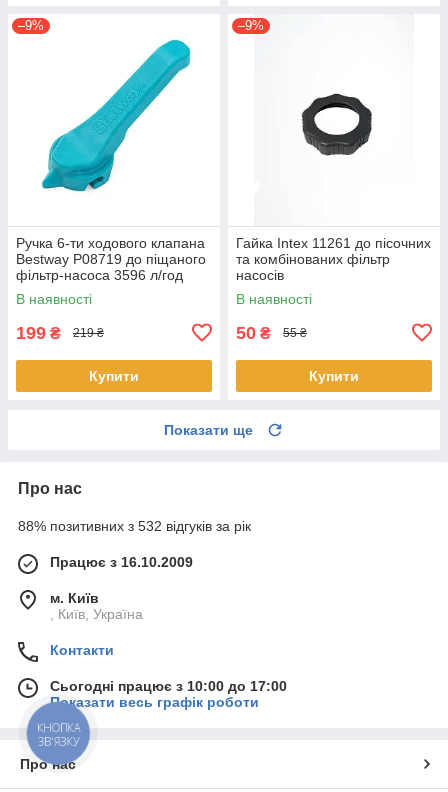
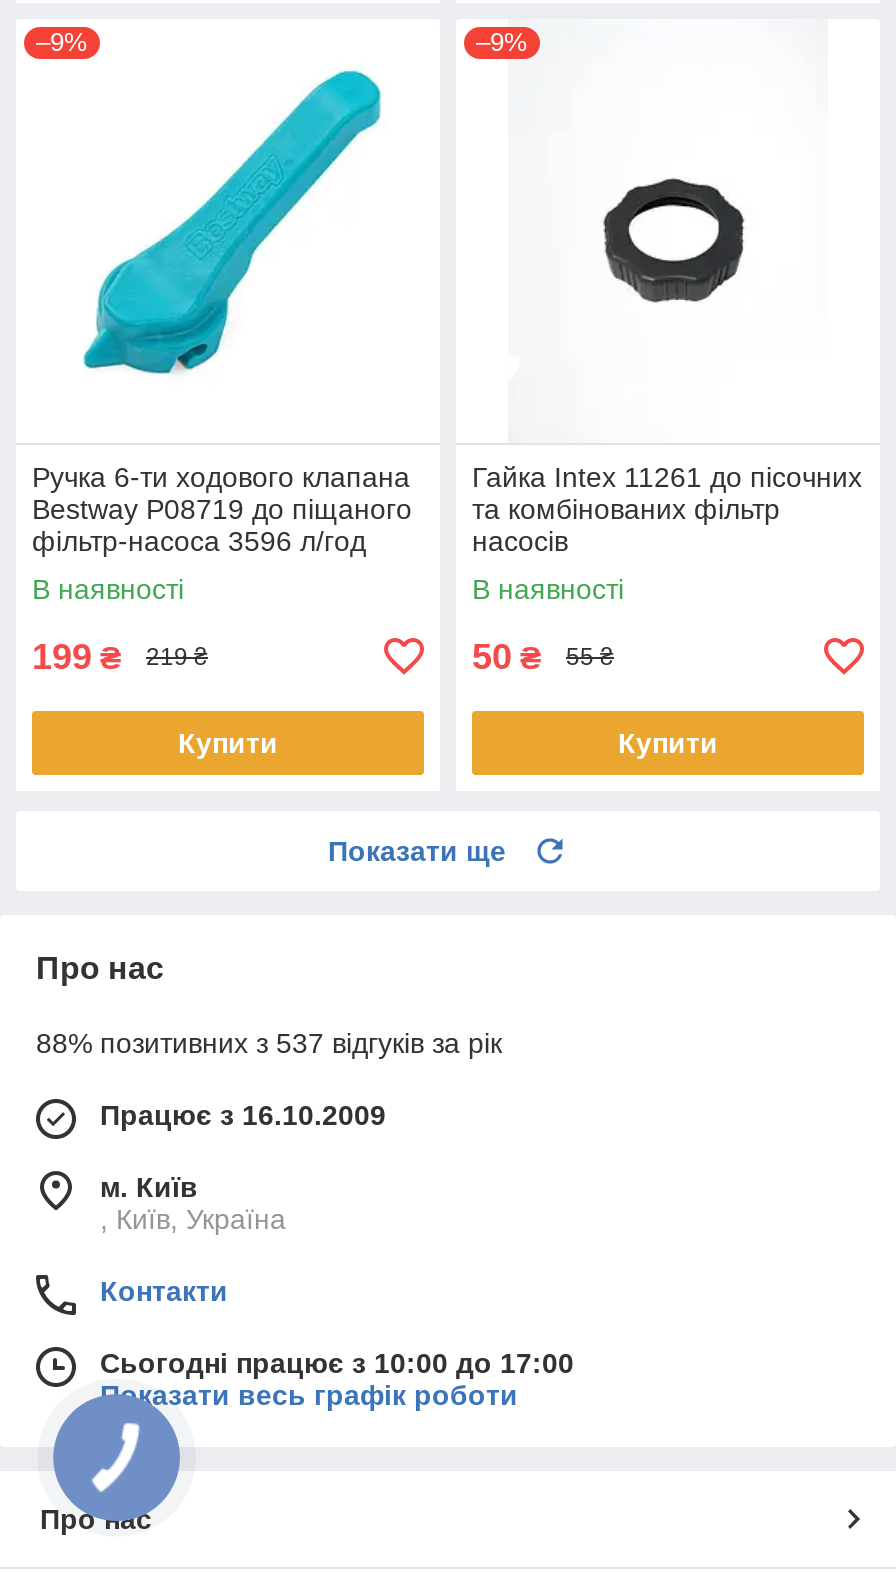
- 88% позитивних з 532 відгуків за рік
+ 88% позитивних з 537 відгуків за рік

- КНОПКА
- ЗВ'ЯЗКУ
